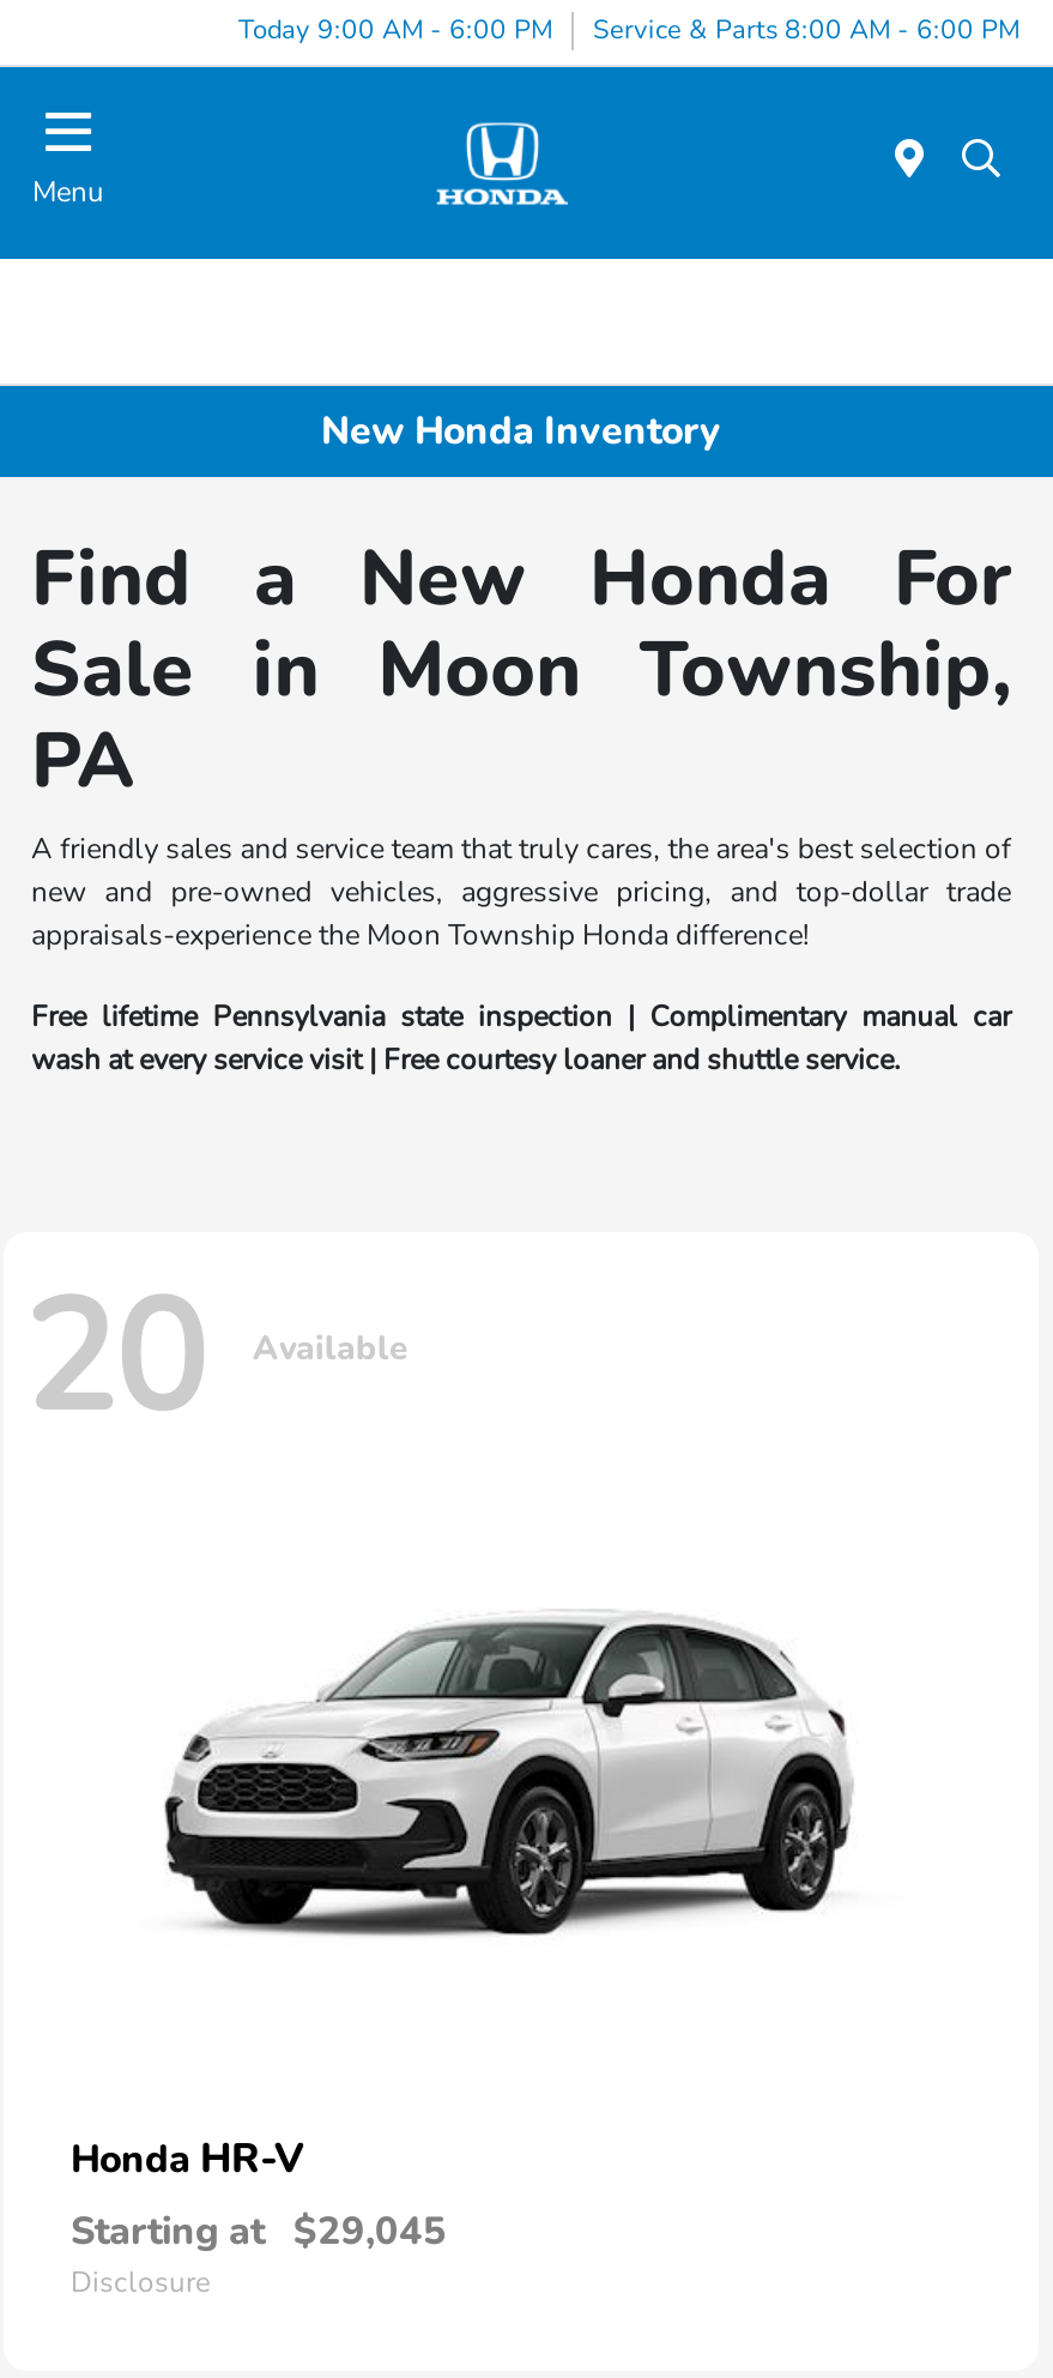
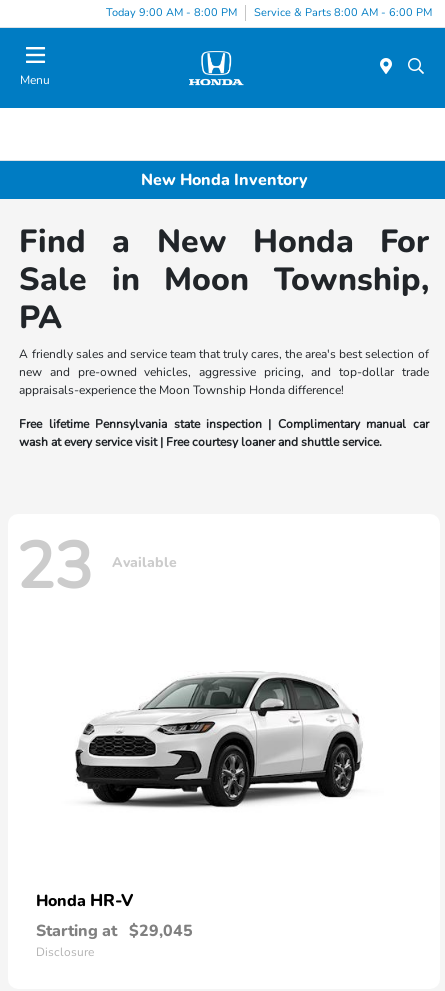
- Today 9:00 AM - 6:00 PM Service & Parts 8:00 AM - 6:00 PM
+ Today 9:00 AM - 8:00 PM Service & Parts 8:00 AM - 6:00 PM

- 20 Available
+ 23 Available
